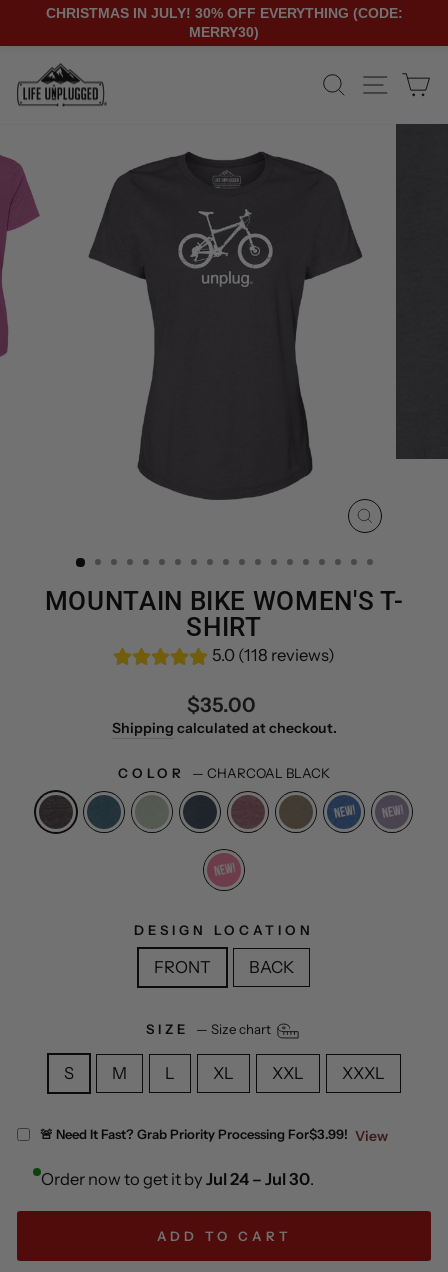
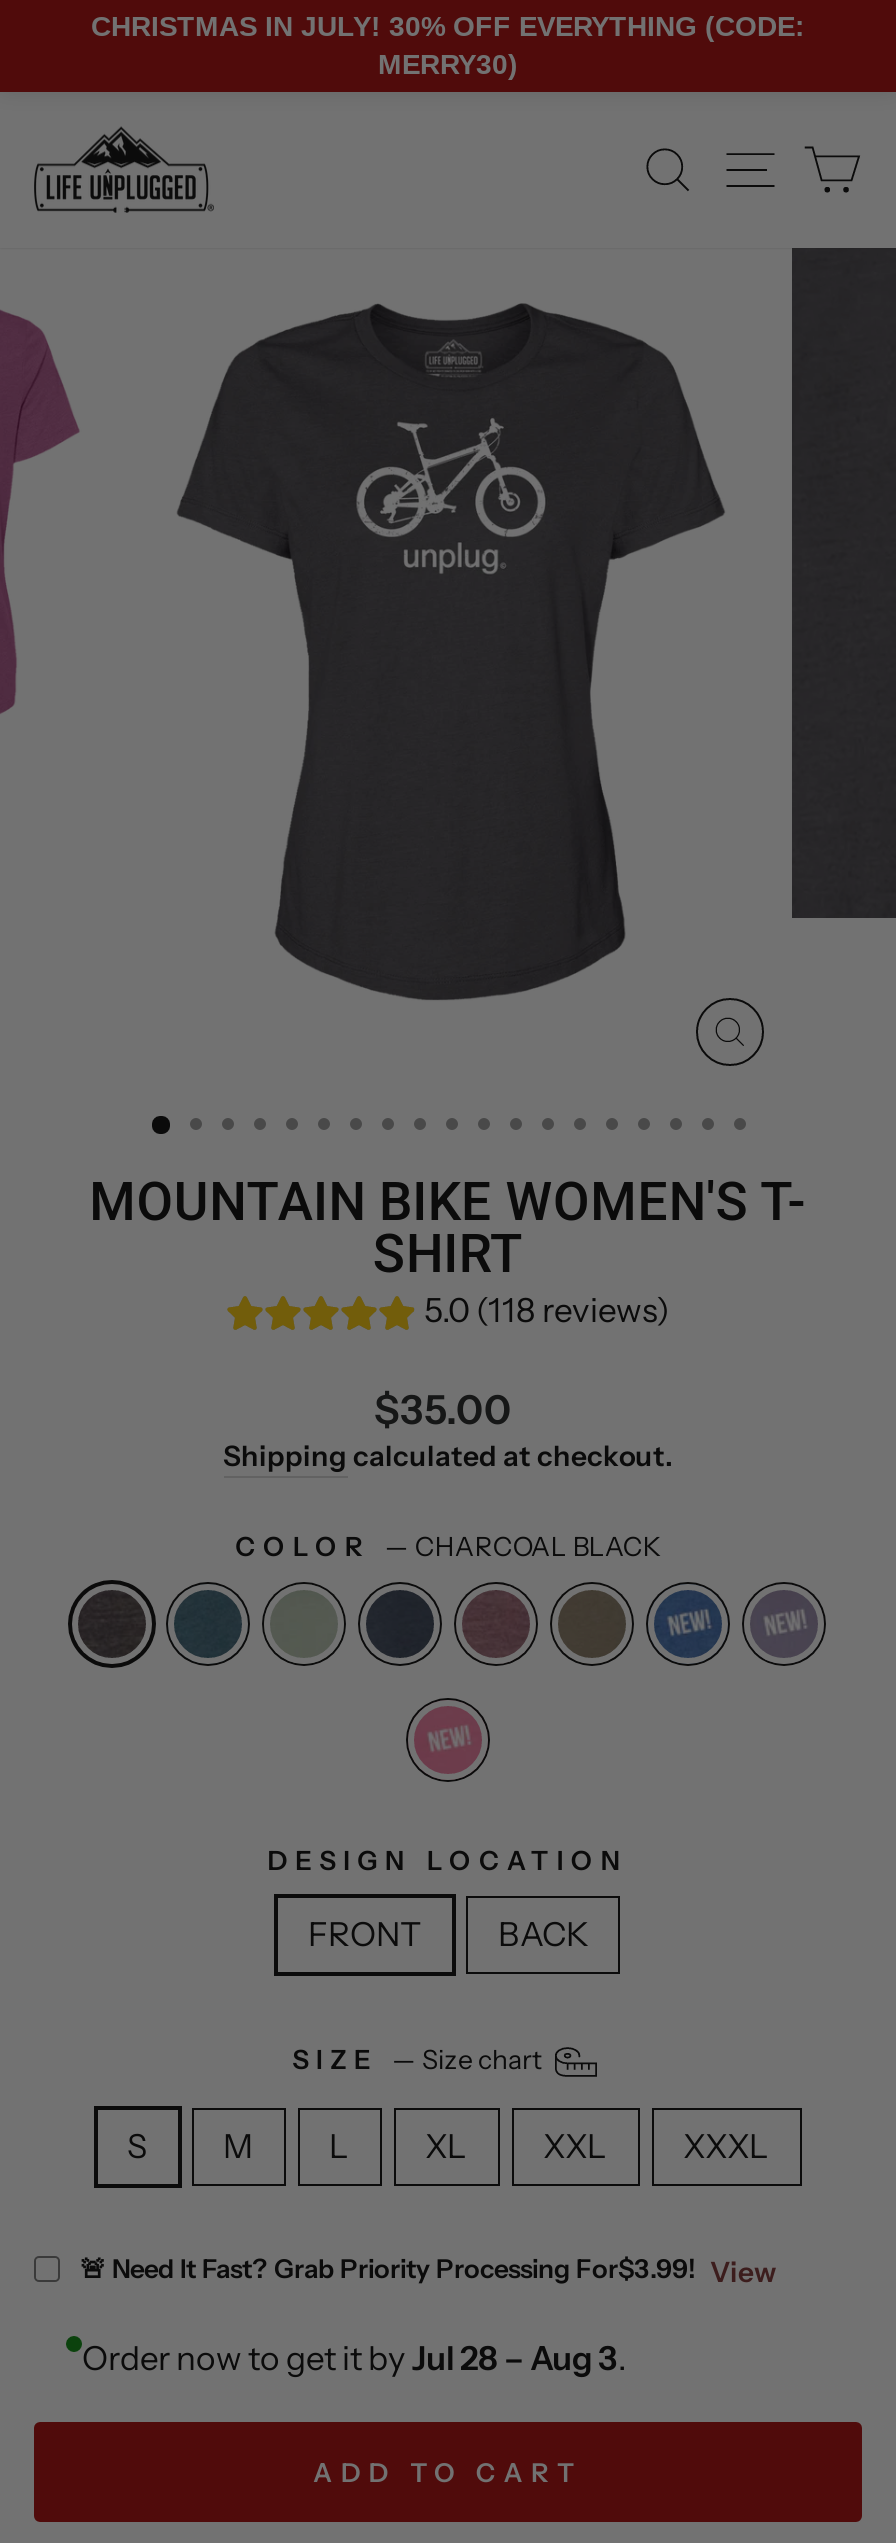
- Order now to get it by Jul 24 – Jul 30.
+ Order now to get it by Jul 28 – Aug 3.
